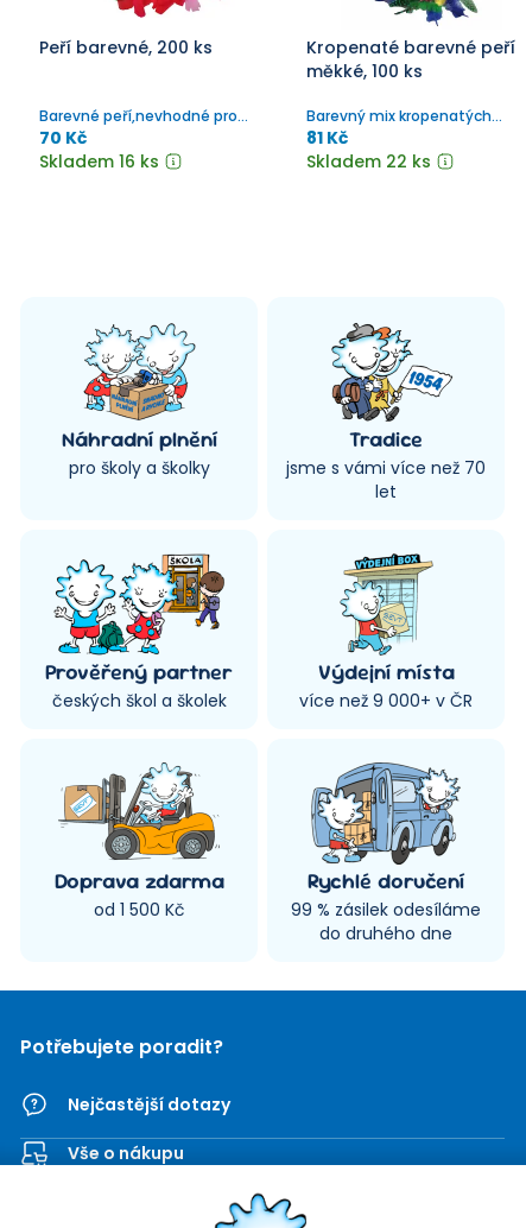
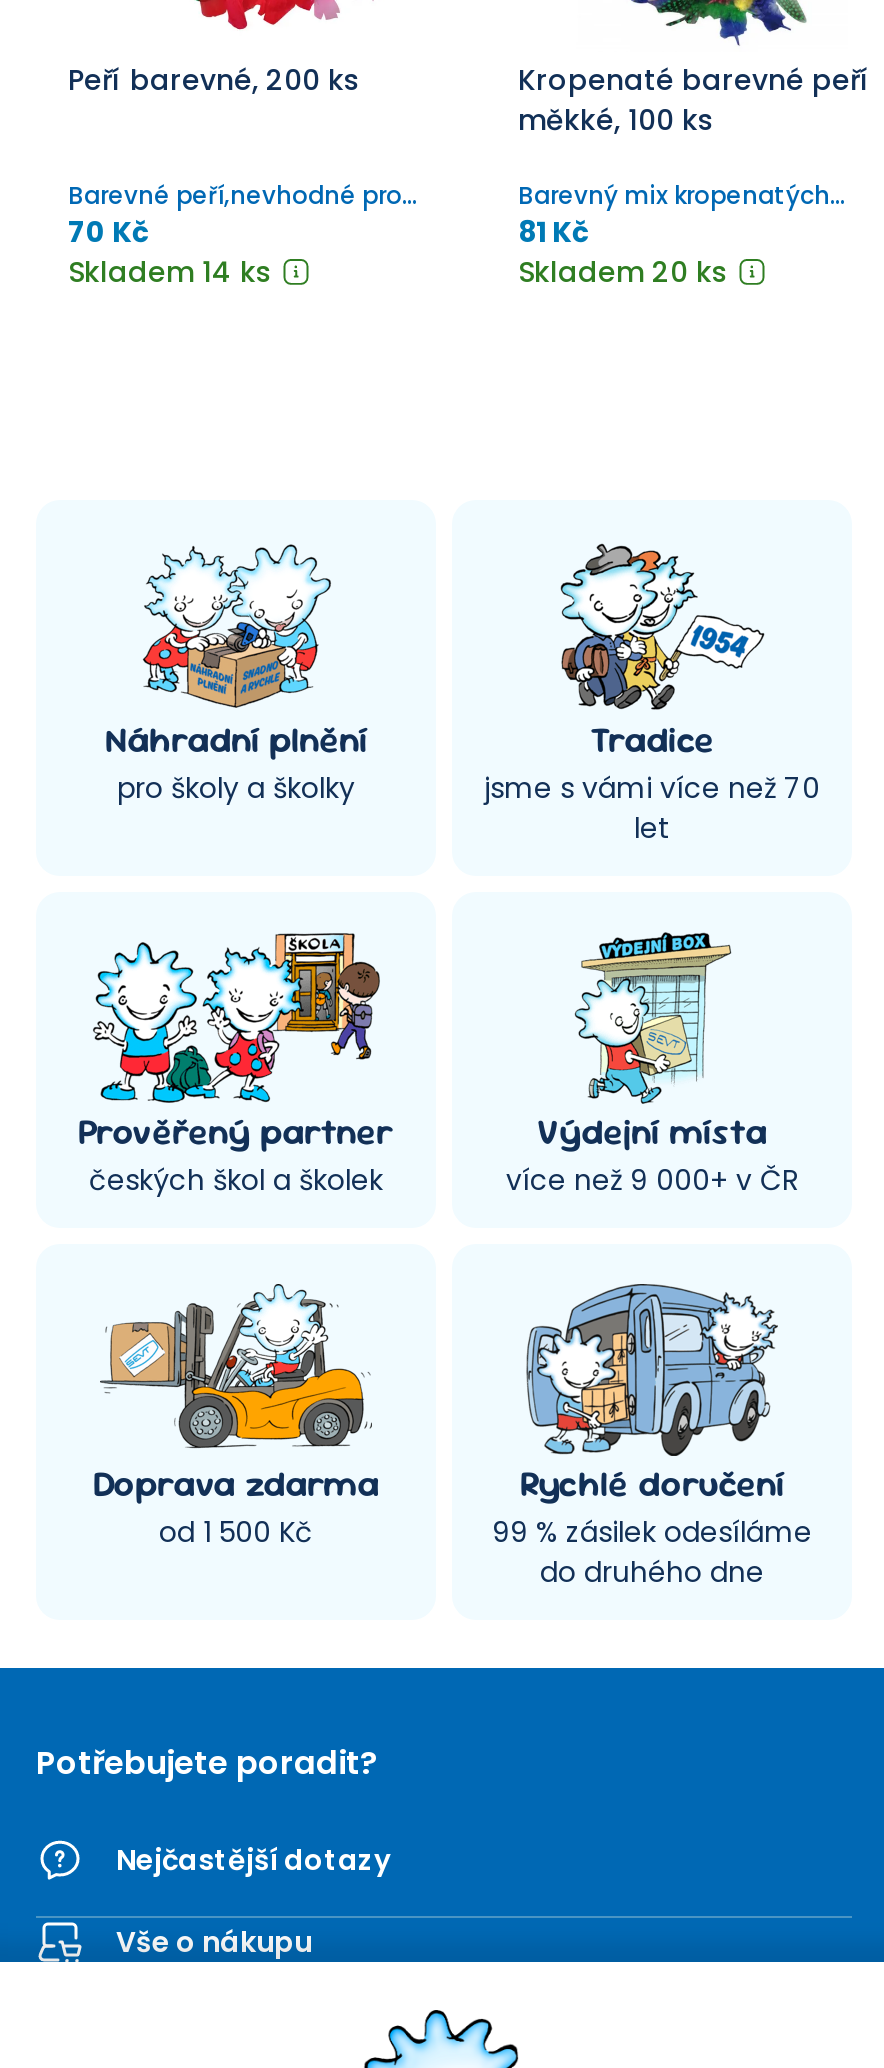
- Skladem 16 ks
+ Skladem 14 ks

- Skladem 22 ks
+ Skladem 20 ks
